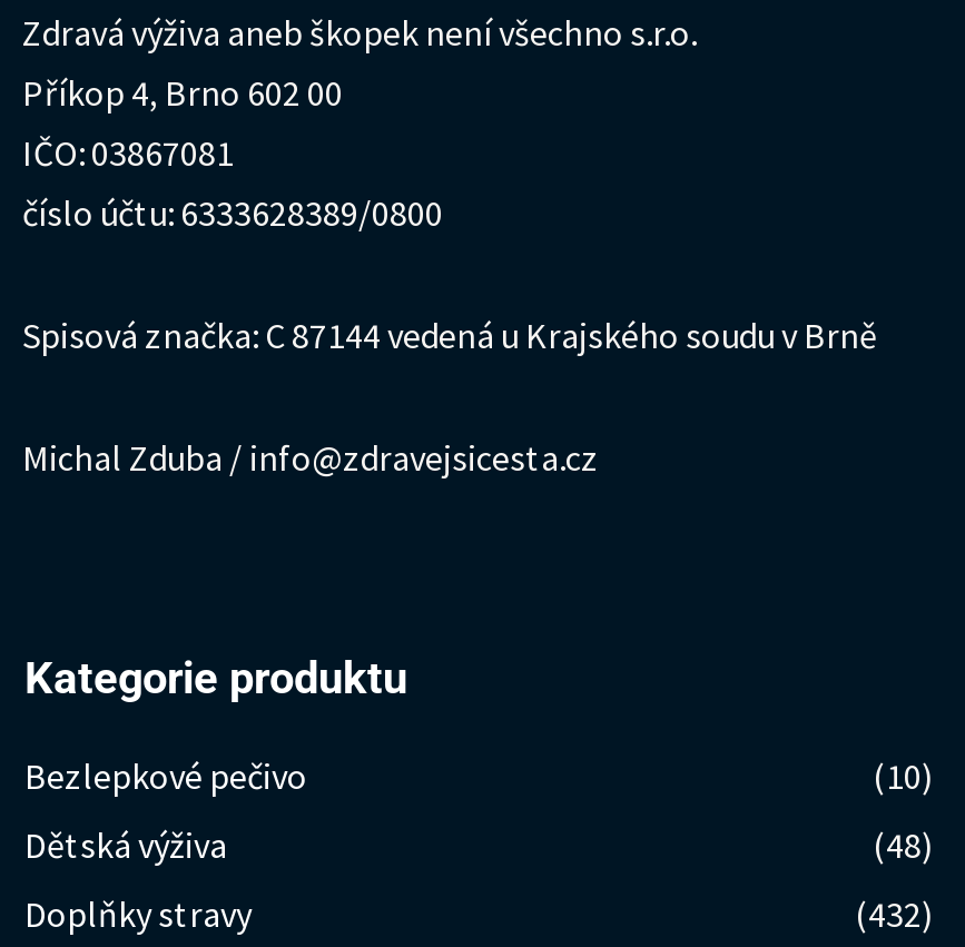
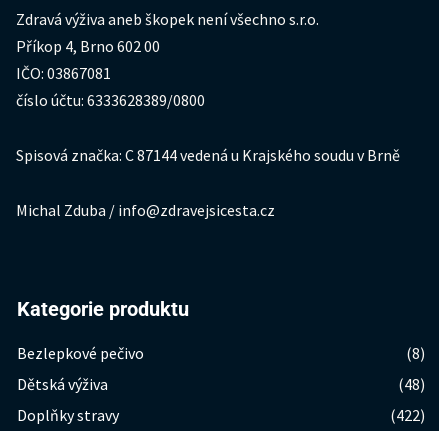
- (10)
+ (8)

- (432)
+ (422)
